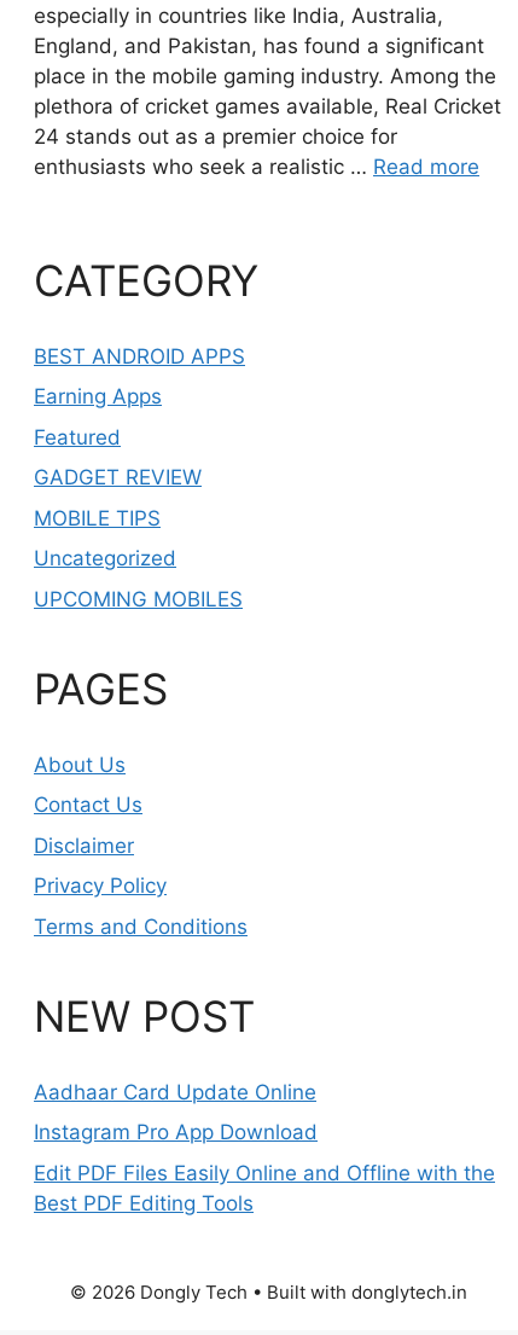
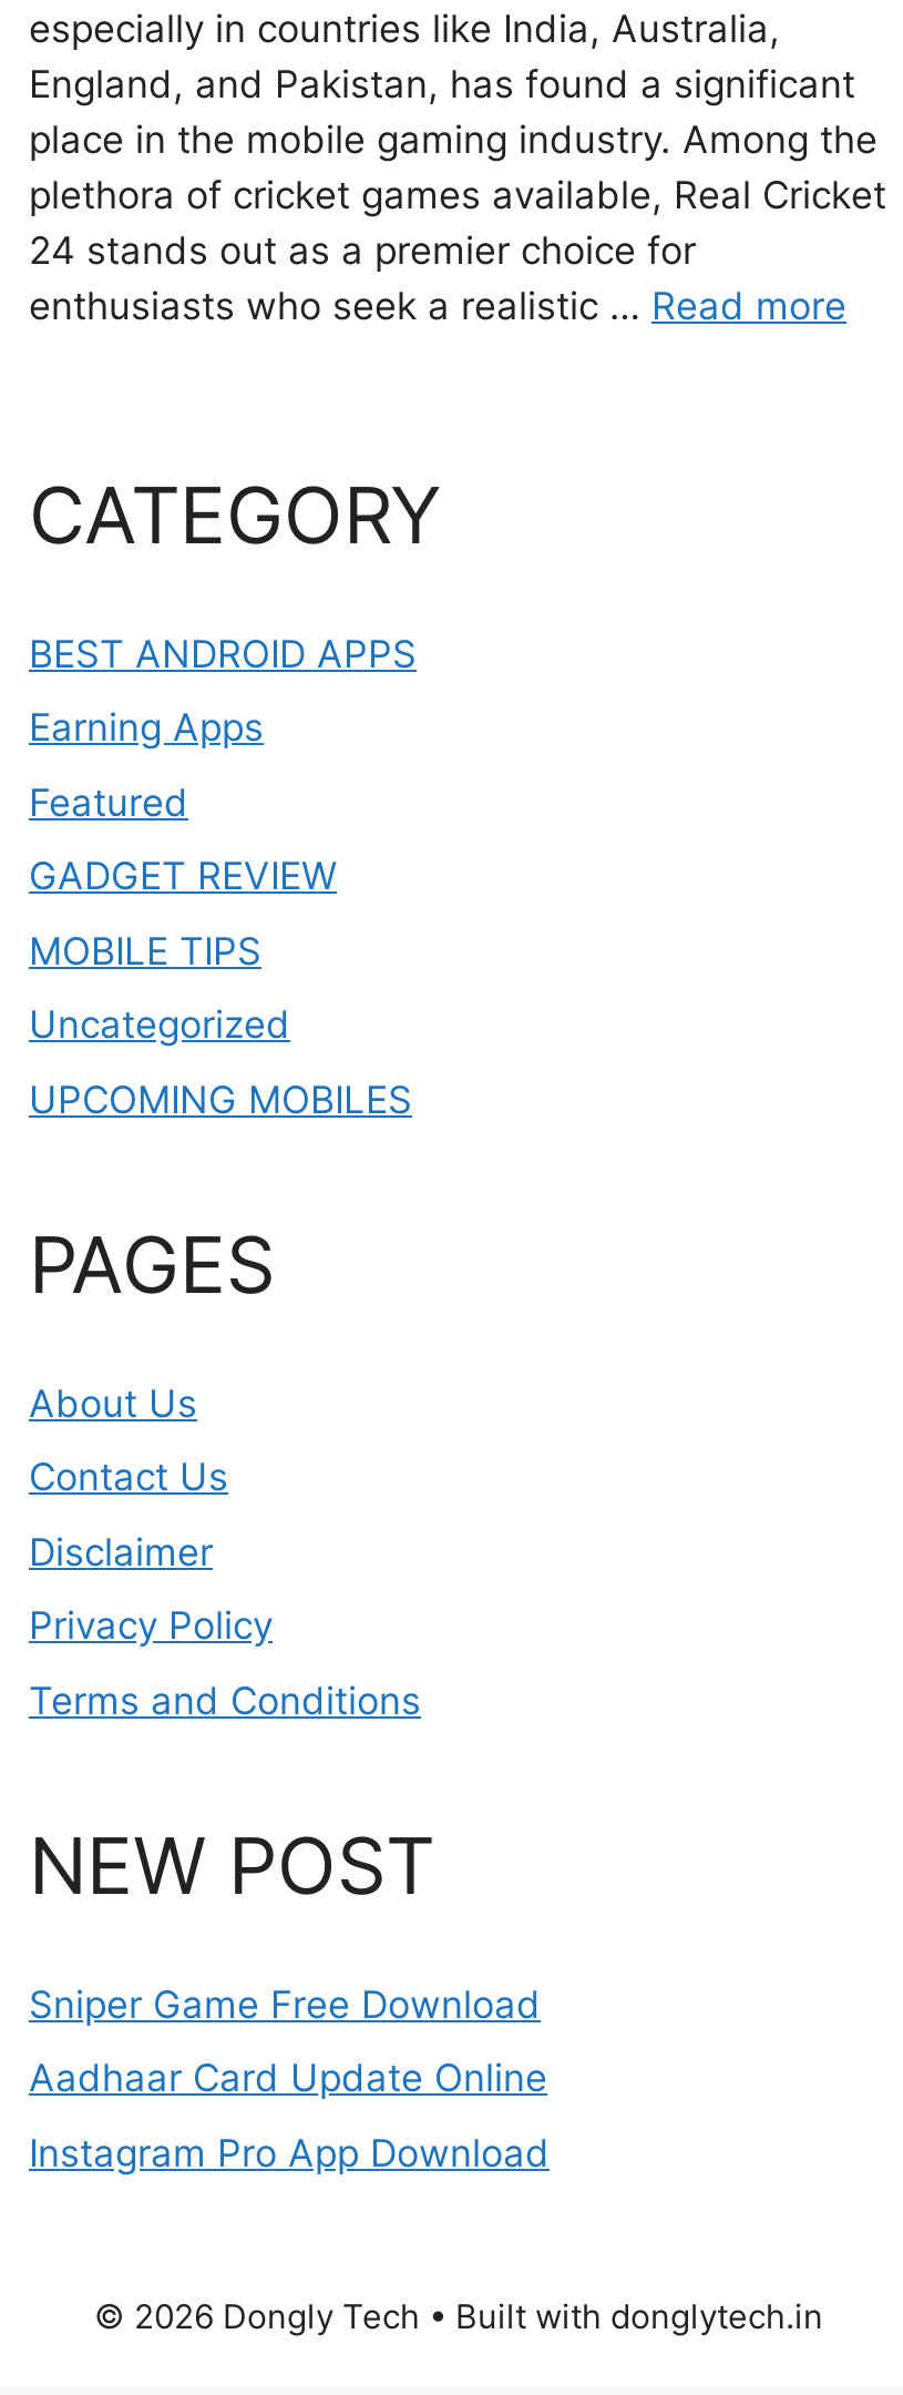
+ Sniper Game Free Download

moved down: Aadhaar Card Update Online | Instagram Pro App Download

- Edit PDF Files Easily Online and Offline with the
- Best PDF Editing Tools
